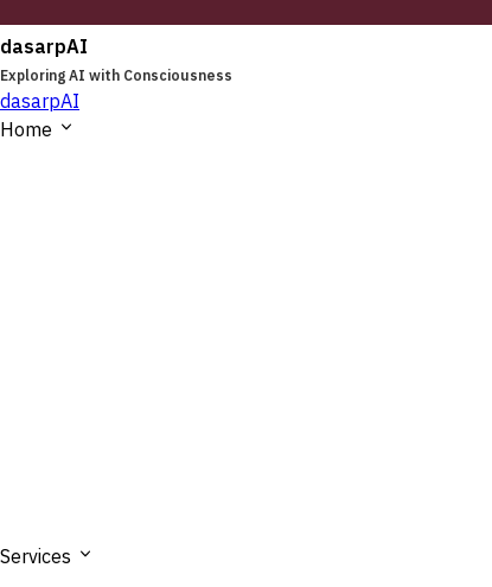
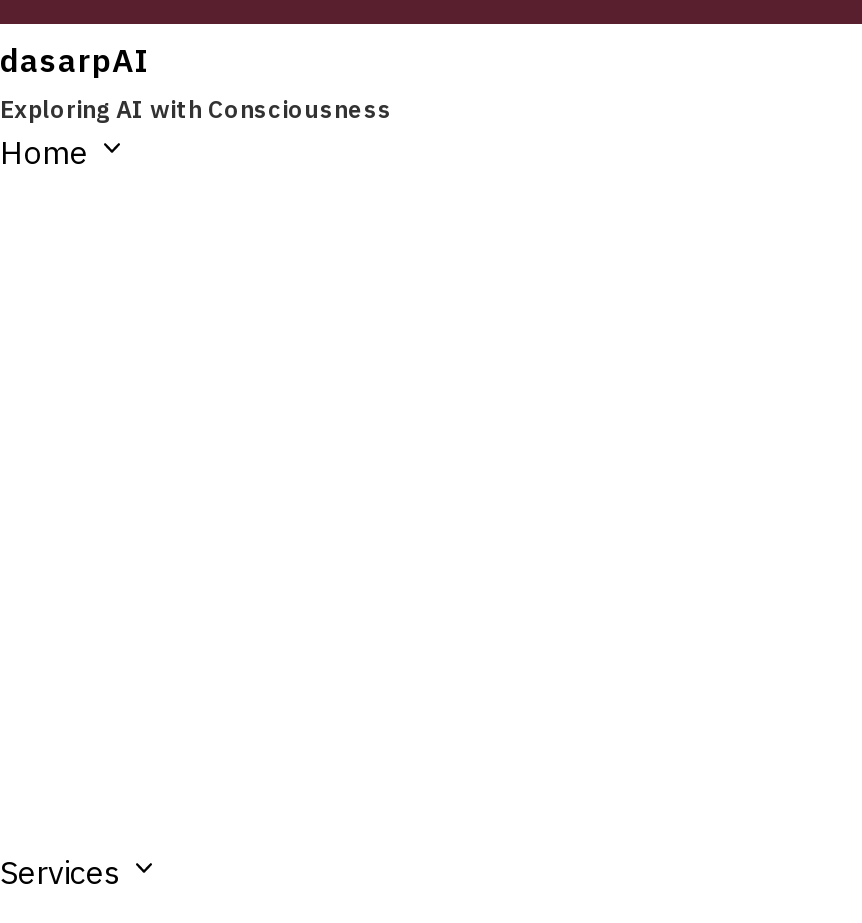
- dasarpAI
